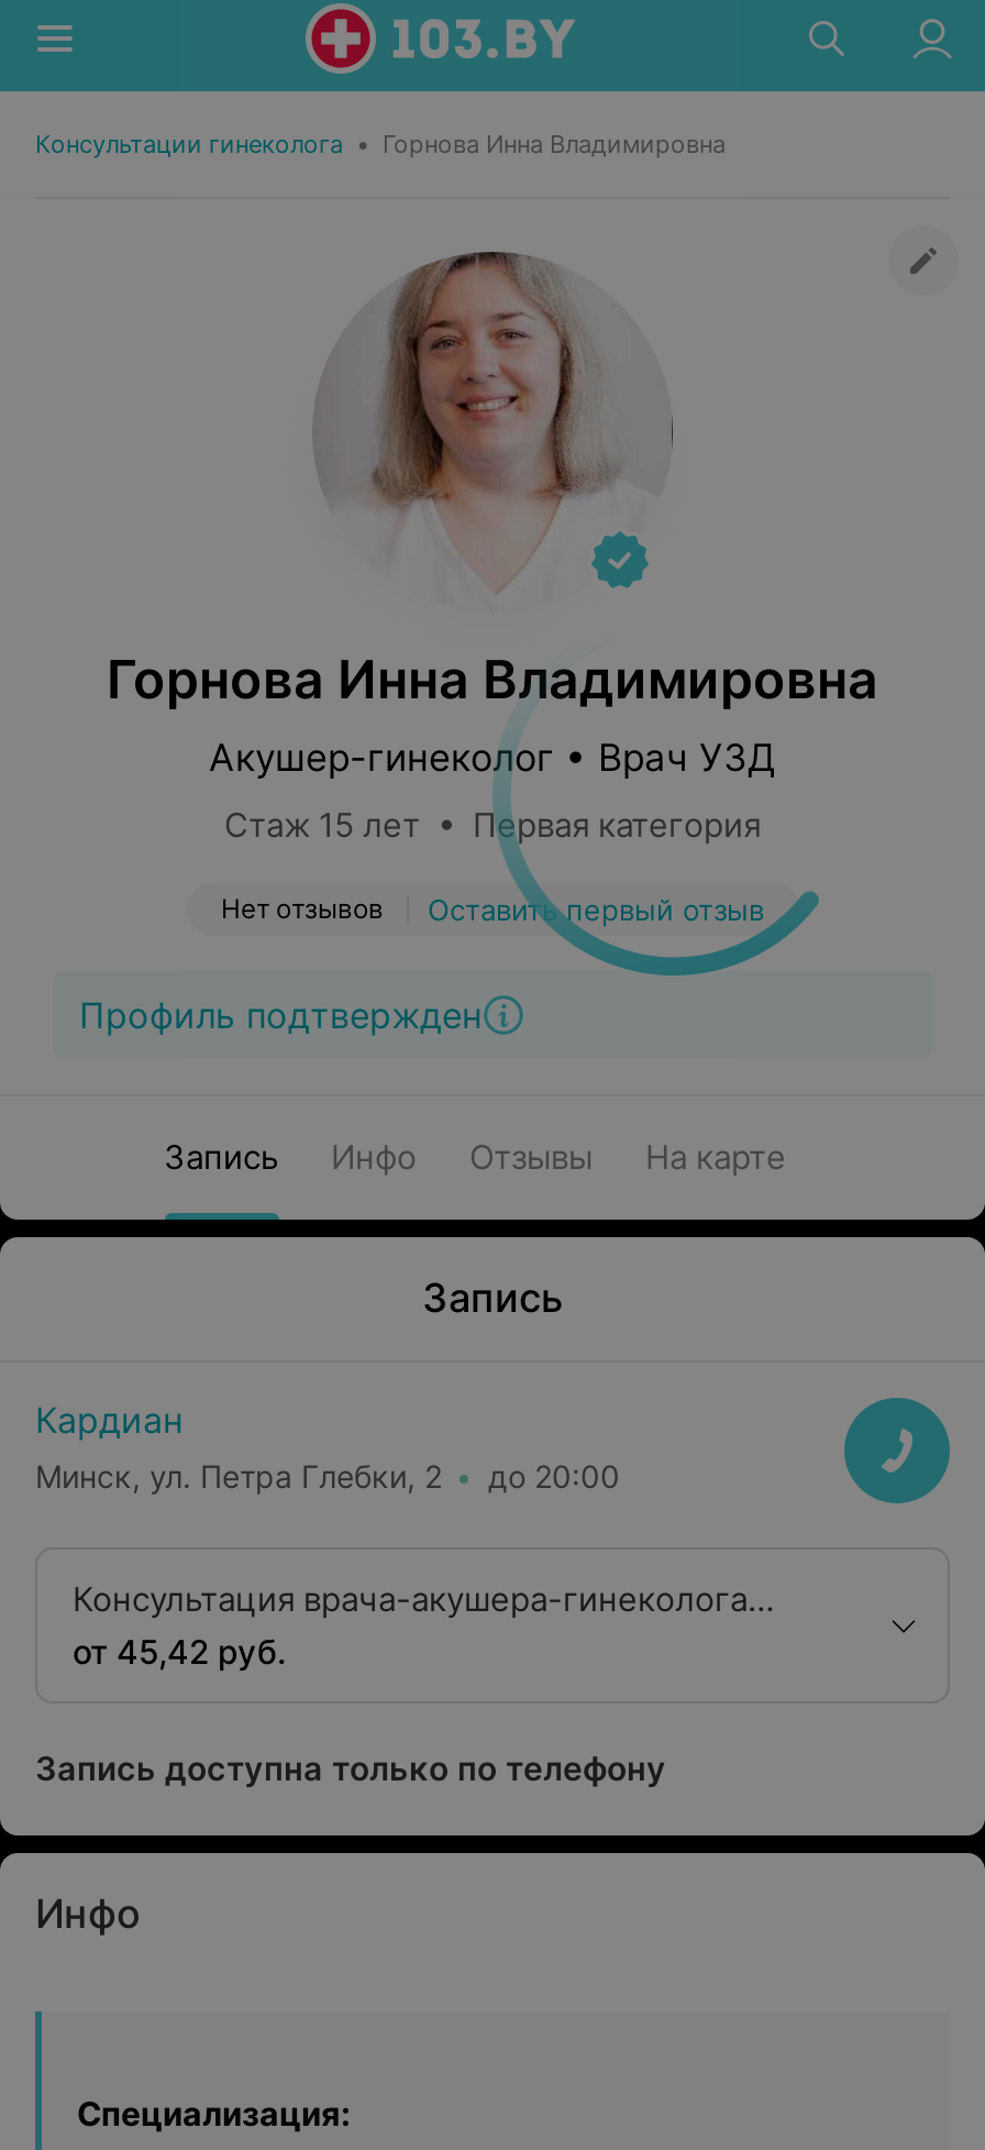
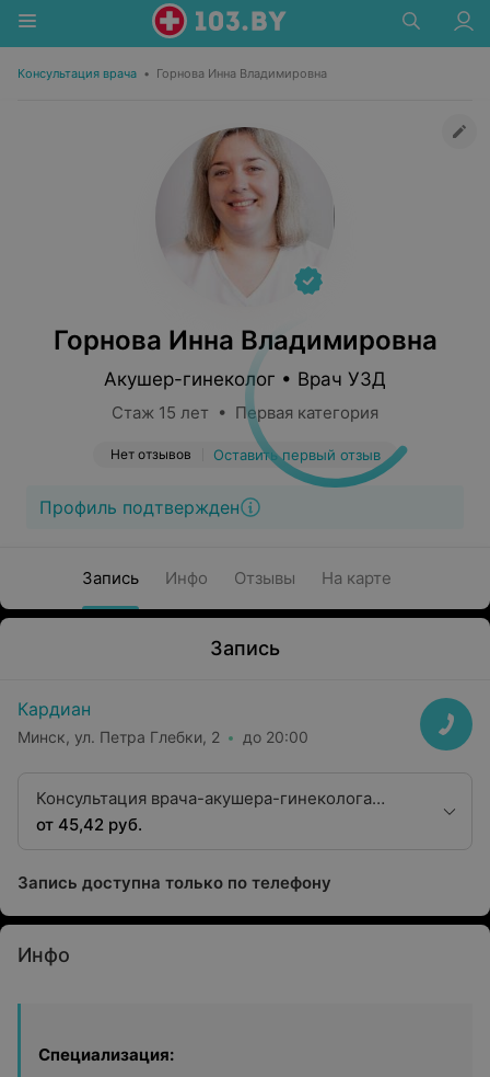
- Консультации гинеколога • Горнова Инна Владимировна
+ Консультация врача • Горнова Инна Владимировна
